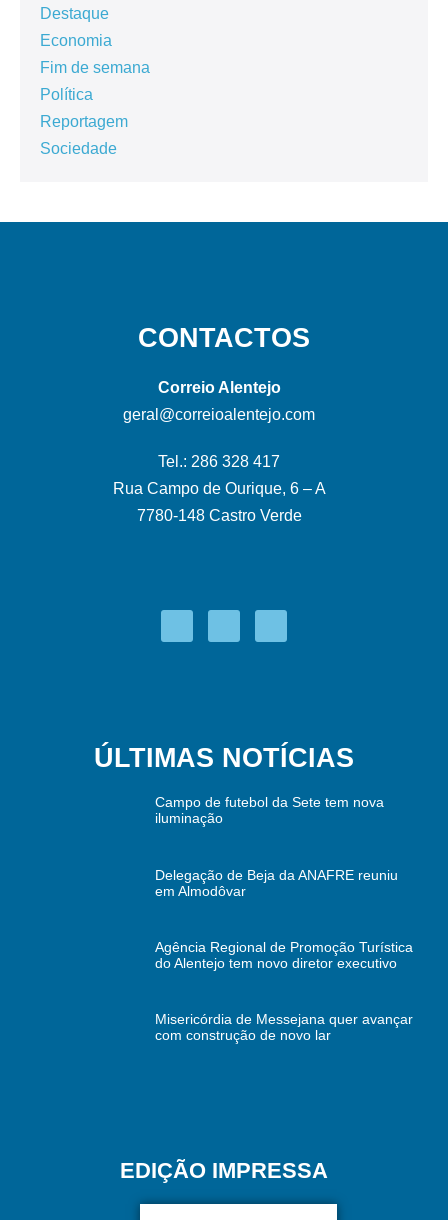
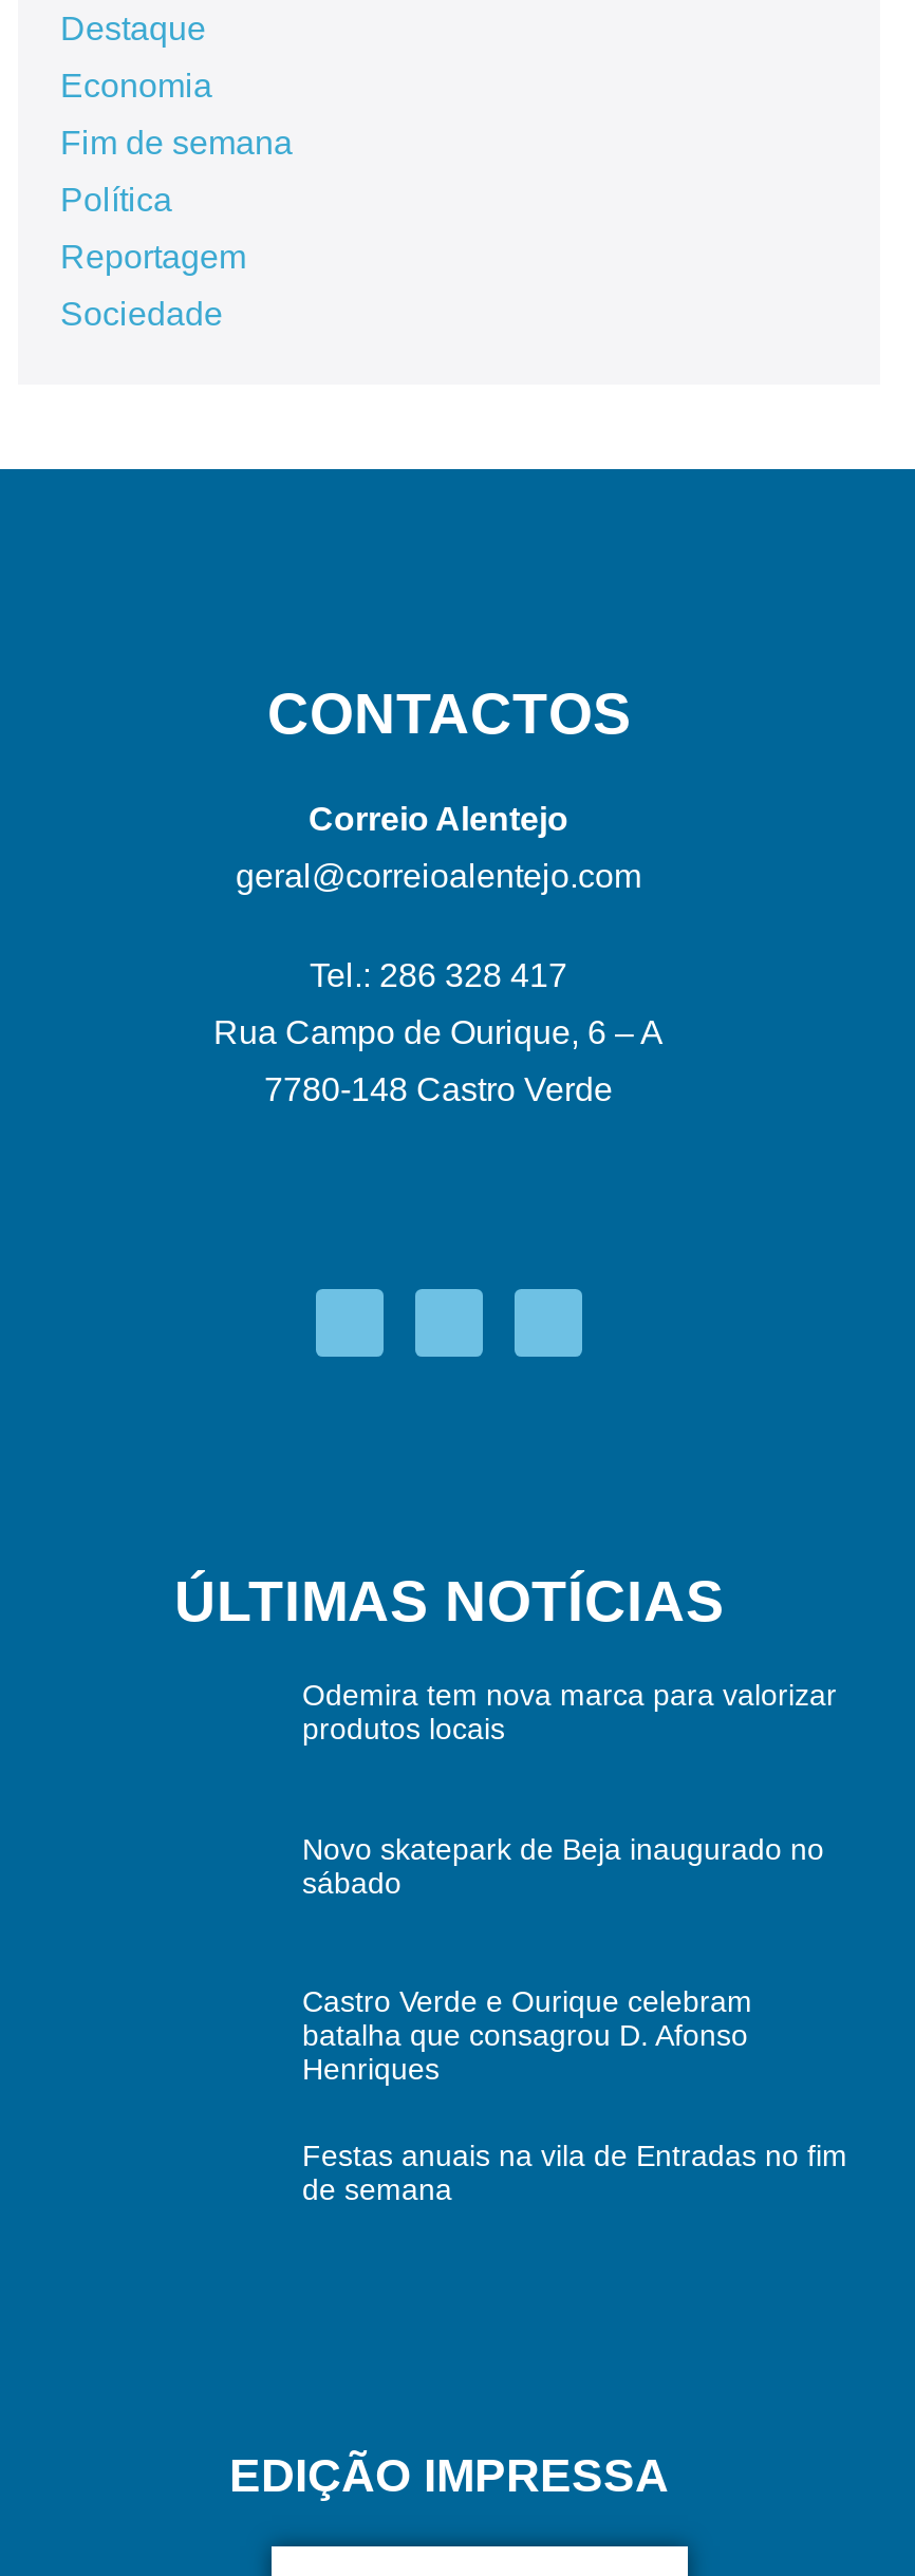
- Campo de futebol da Sete tem nova
- iluminação
+ Odemira tem nova marca para valorizar
+ produtos locais

- Delegação de Beja da ANAFRE reuniu
- em Almodôvar
+ Novo skatepark de Beja inaugurado no
+ sábado

- Agência Regional de Promoção Turística
- do Alentejo tem novo diretor executivo
+ Castro Verde e Ourique celebram
+ batalha que consagrou D. Afonso
+ Henriques

- Misericórdia de Messejana quer avançar
- com construção de novo lar
+ Festas anuais na vila de Entradas no fim
+ de semana
